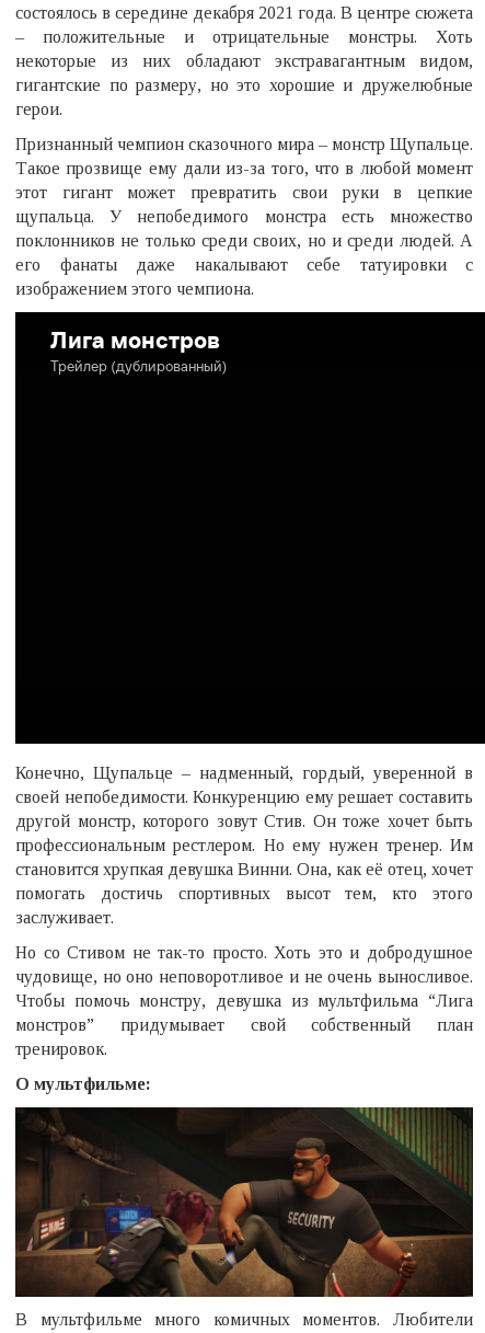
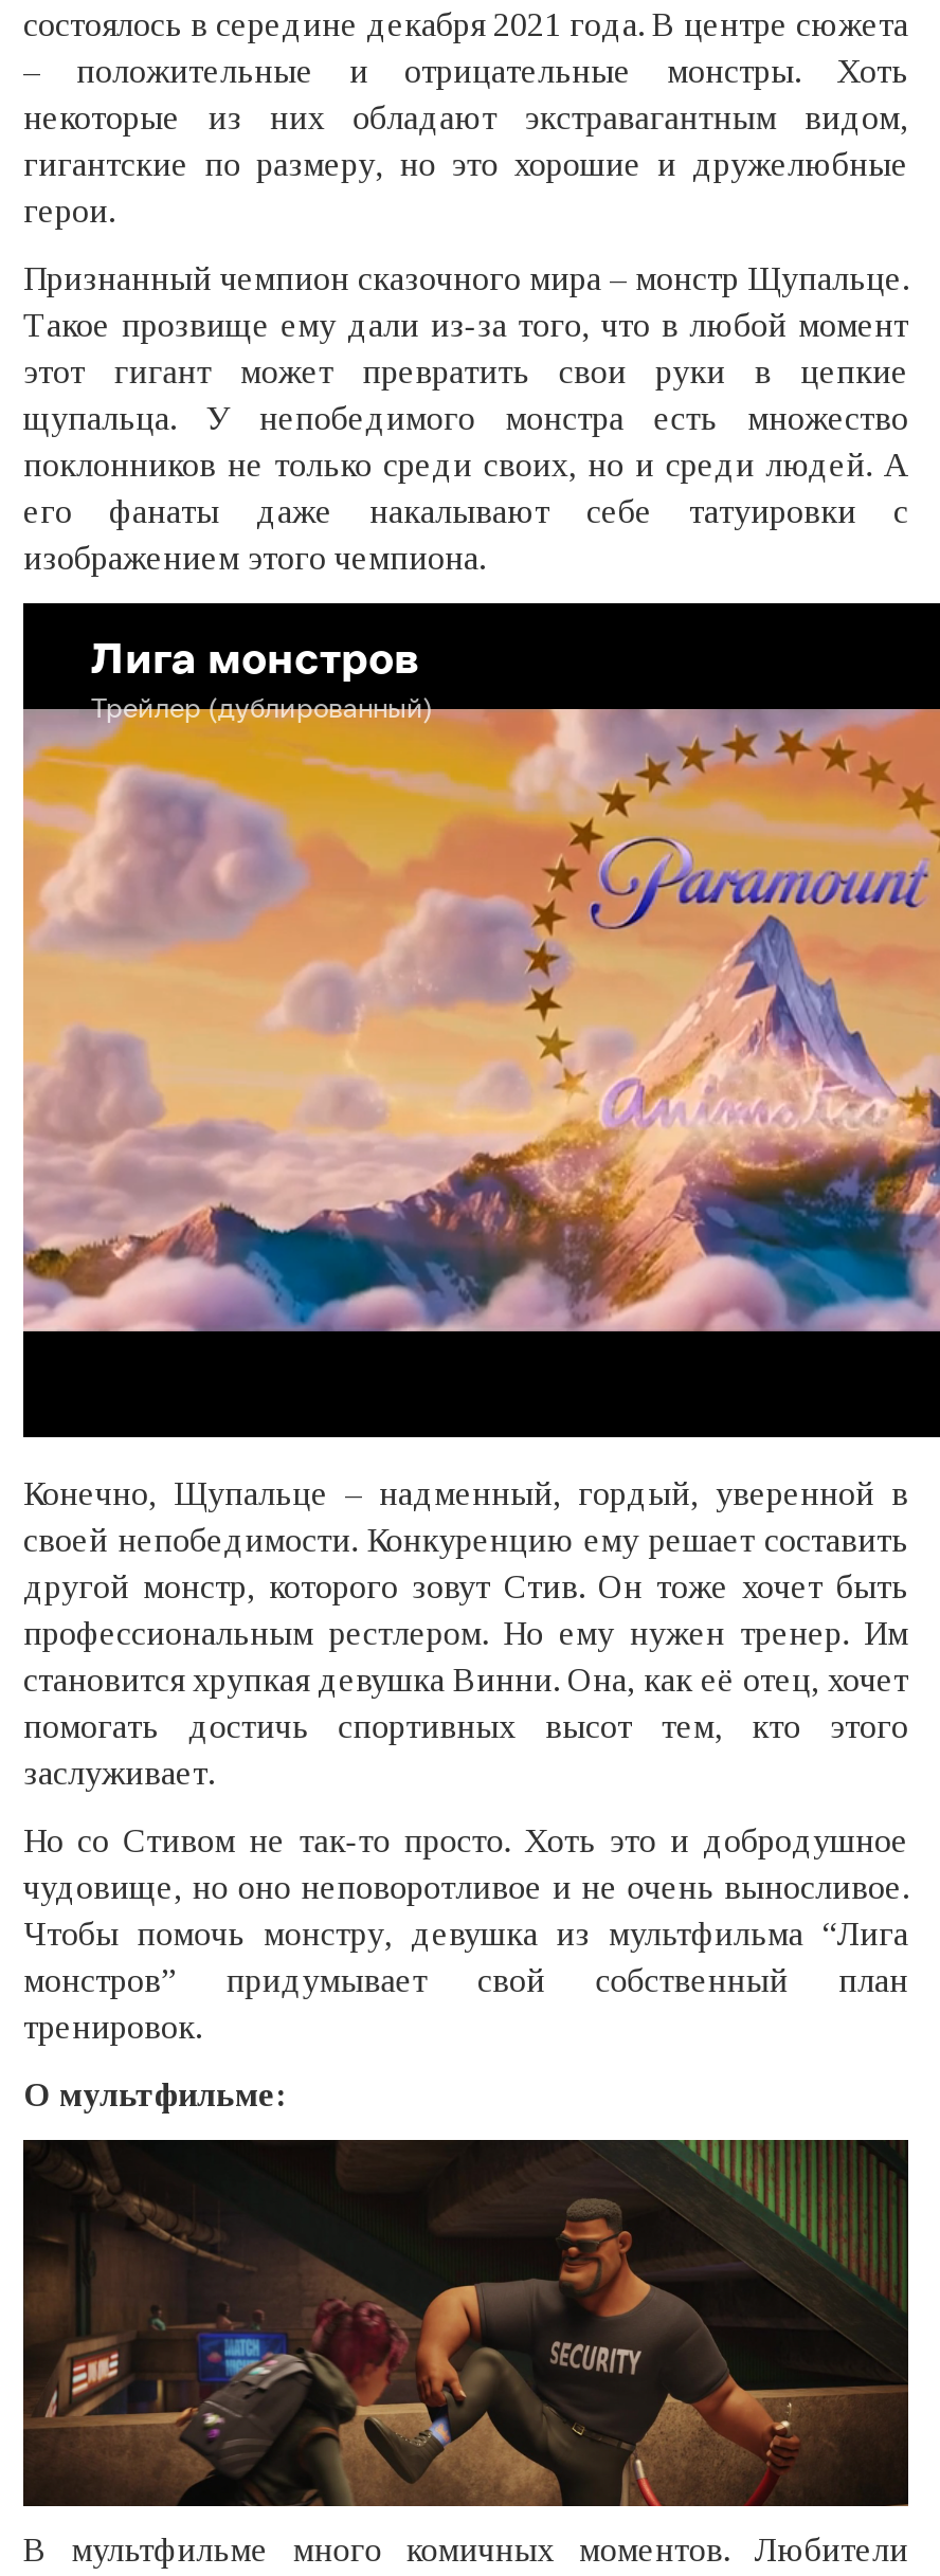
+ [image]
